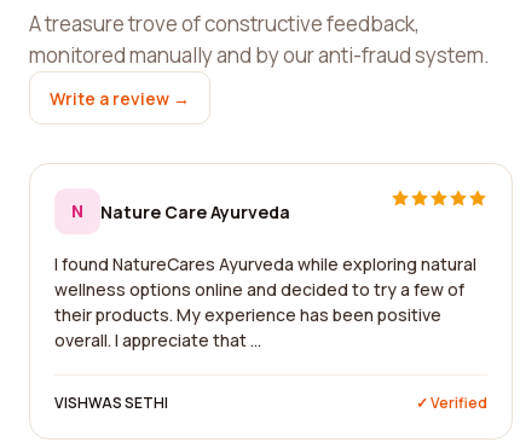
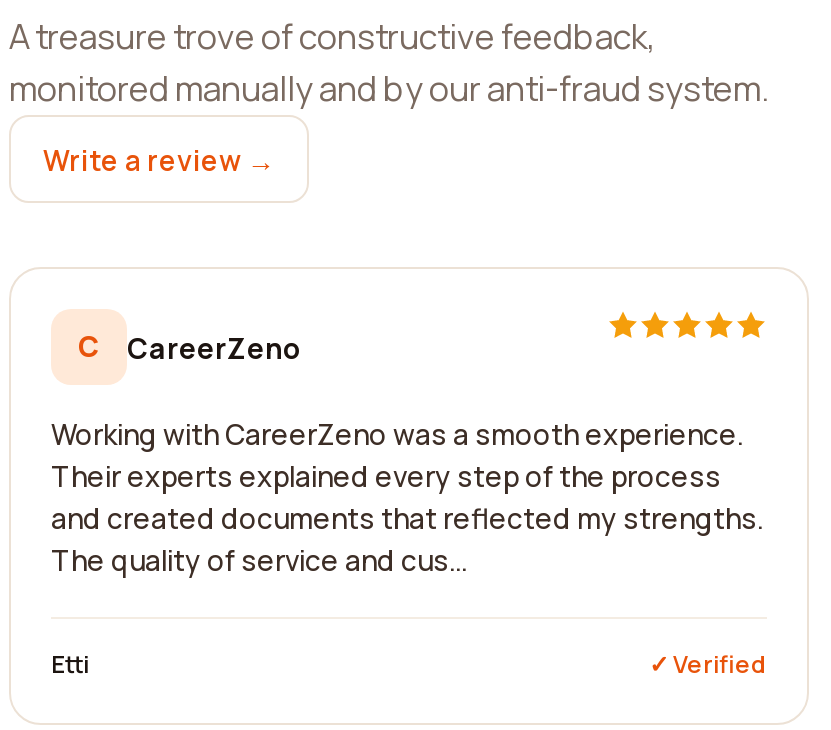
- N
- Nature Care Ayurveda
+ C
+ CareerZeno

- I found NatureCares Ayurveda while exploring natural
- wellness options online and decided to try a few of
- their products. My experience has been positive
- overall. I appreciate that ...
+ Working with CareerZeno was a smooth experience.
+ Their experts explained every step of the process
+ and created documents that reflected my strengths.
+ The quality of service and cus...

- VISHWAS SETHI
+ Etti
